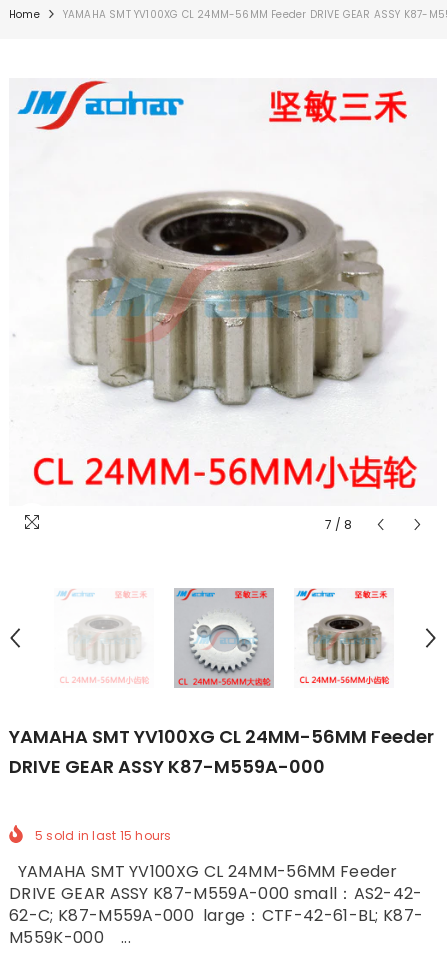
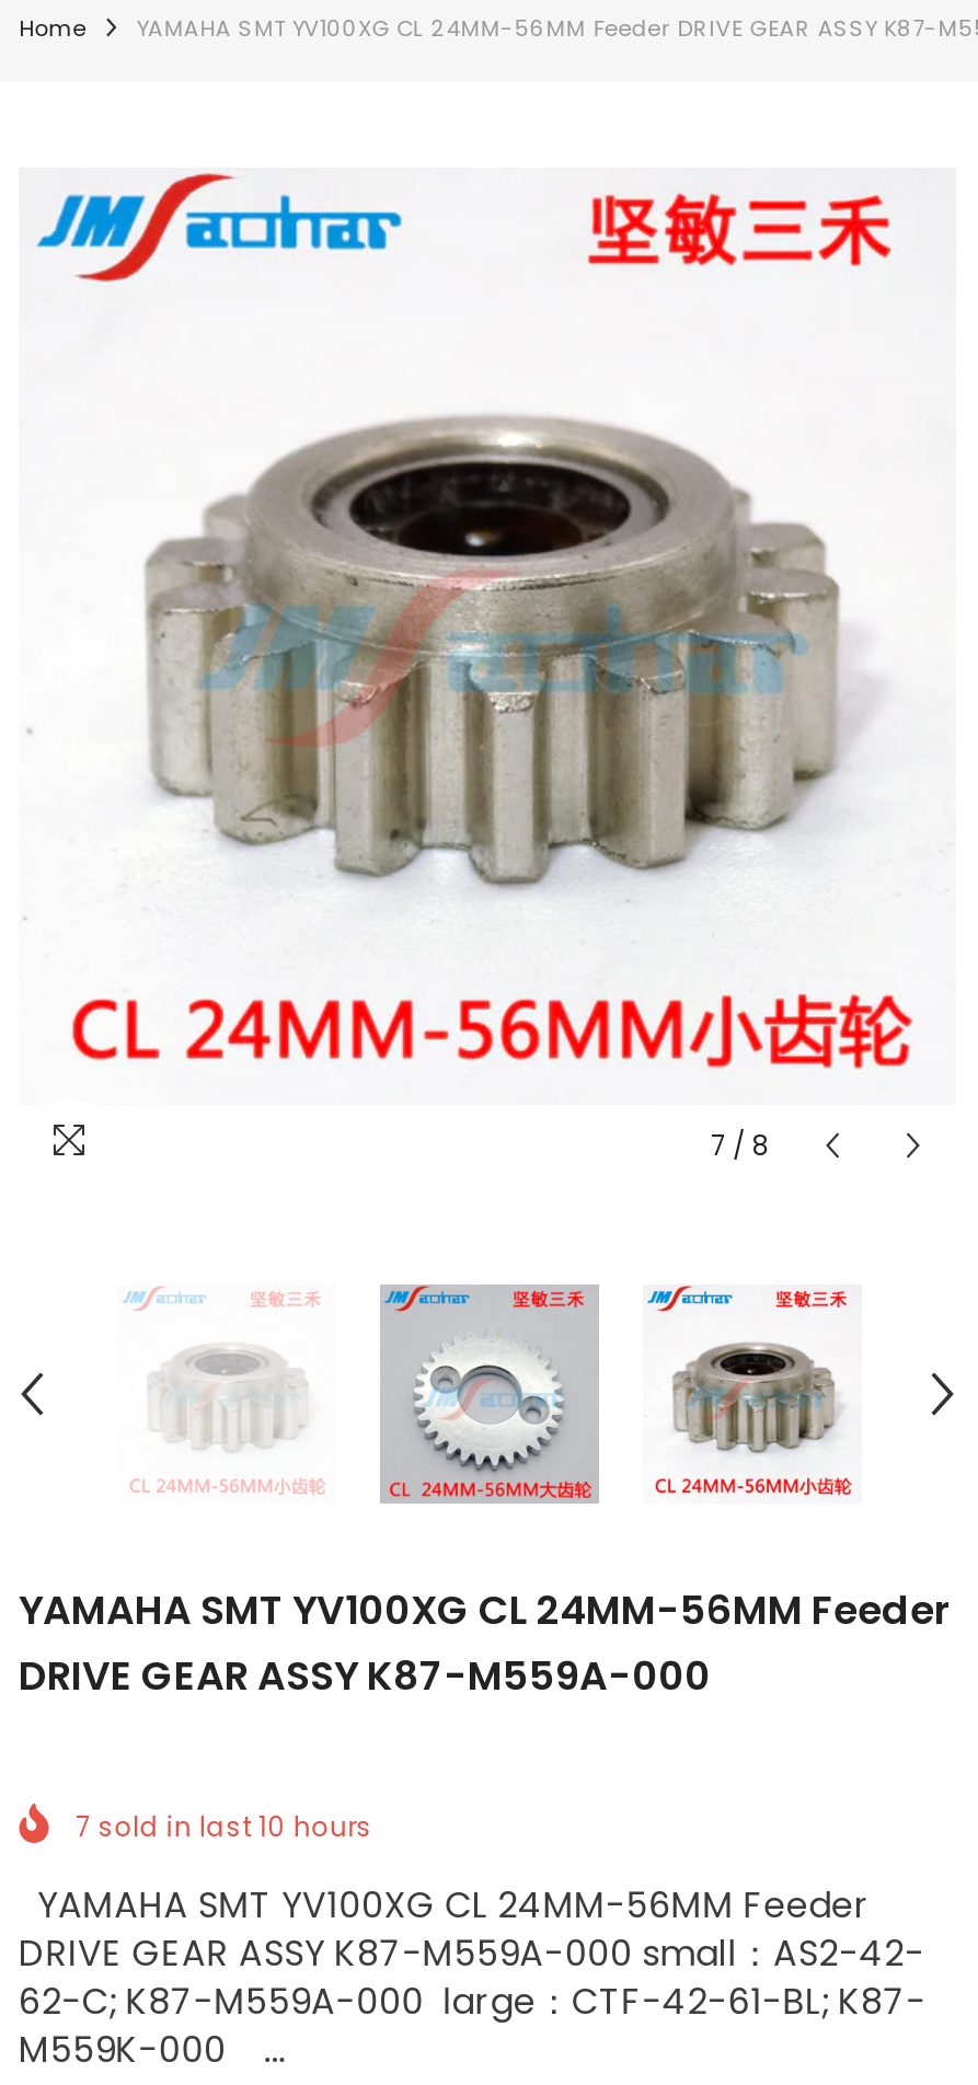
- 5 sold in last 15 hours
+ 7 sold in last 10 hours
